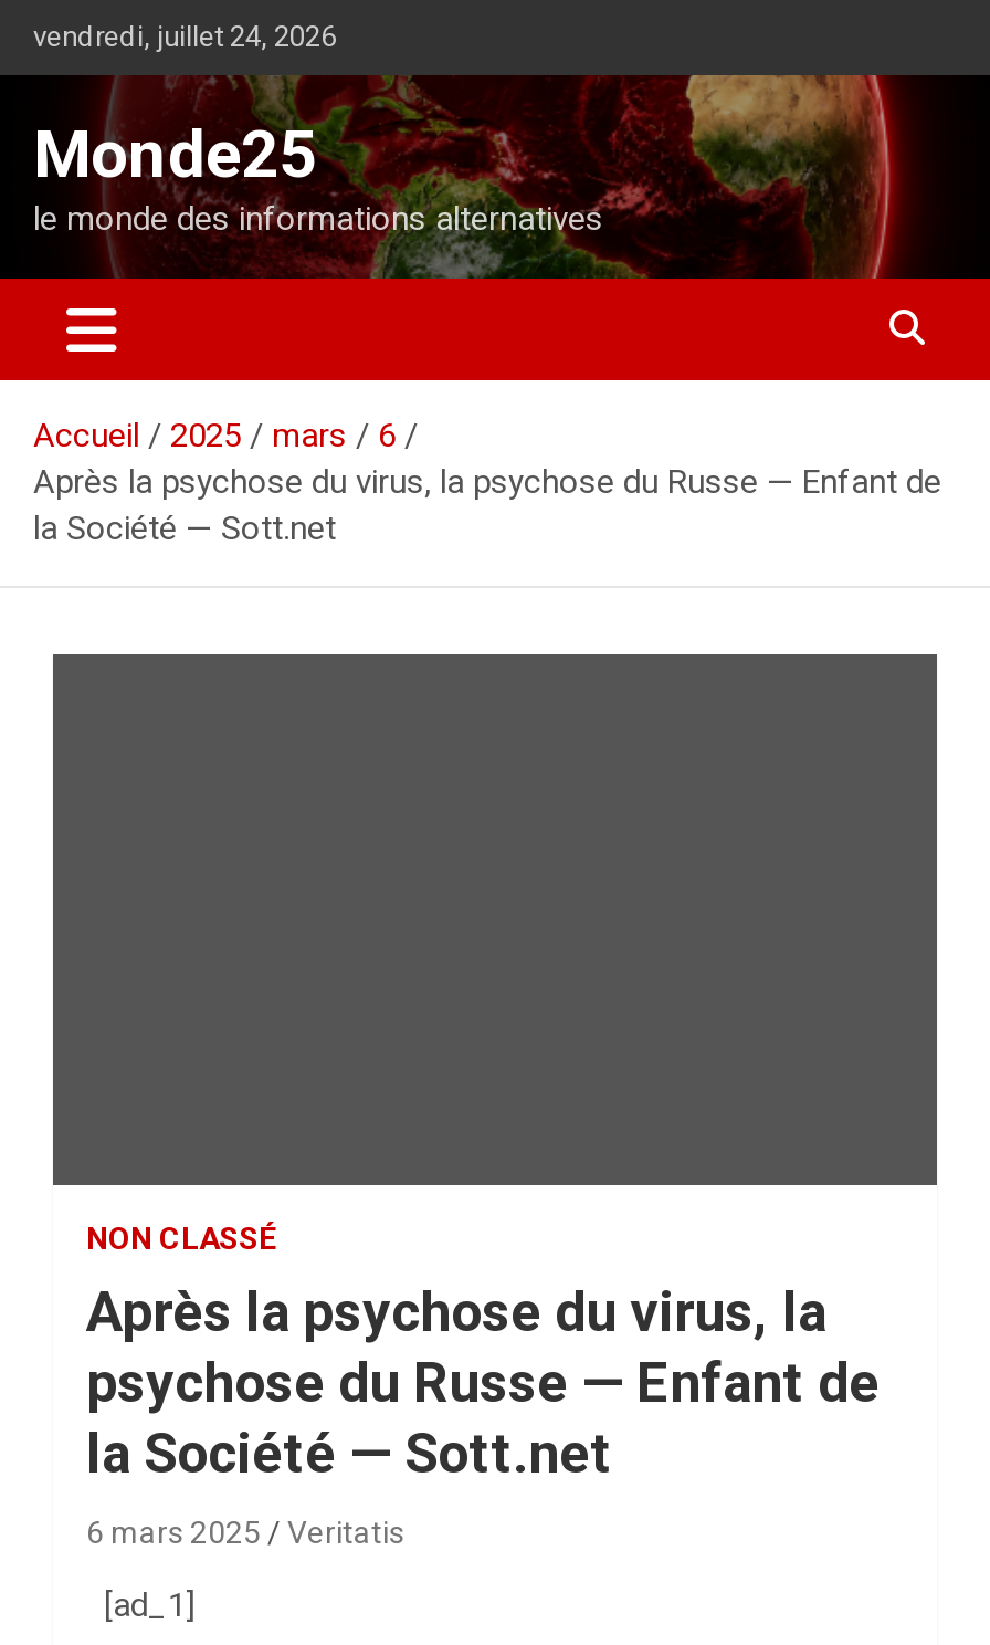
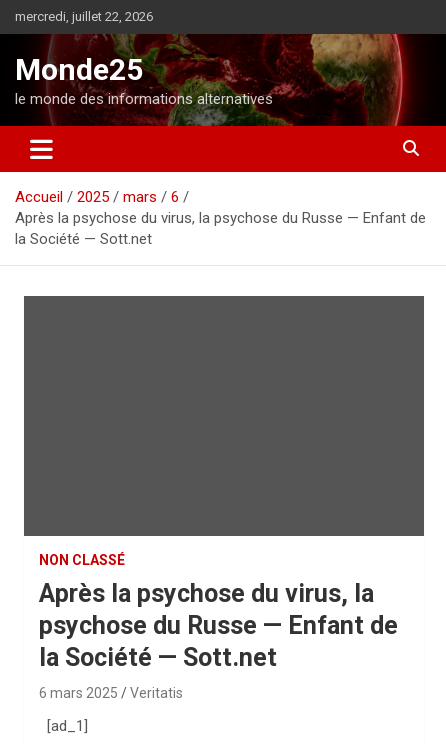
- vendredi, juillet 24, 2026
+ mercredi, juillet 22, 2026
